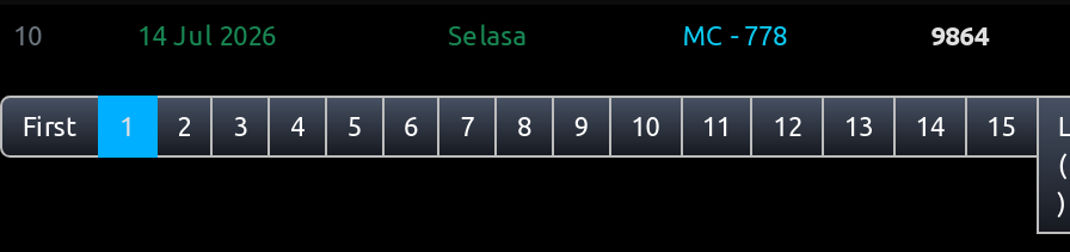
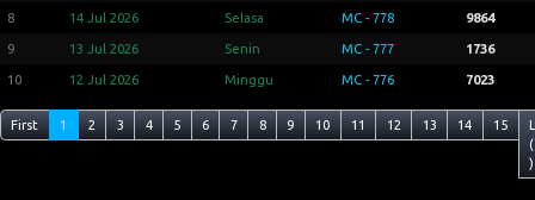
- 10
+ 8

+ 9
+ 13 Jul 2026
+ Senin
+ MC - 777
+ 1736
+ 10
+ 12 Jul 2026
+ Minggu
+ MC - 776
+ 7023
